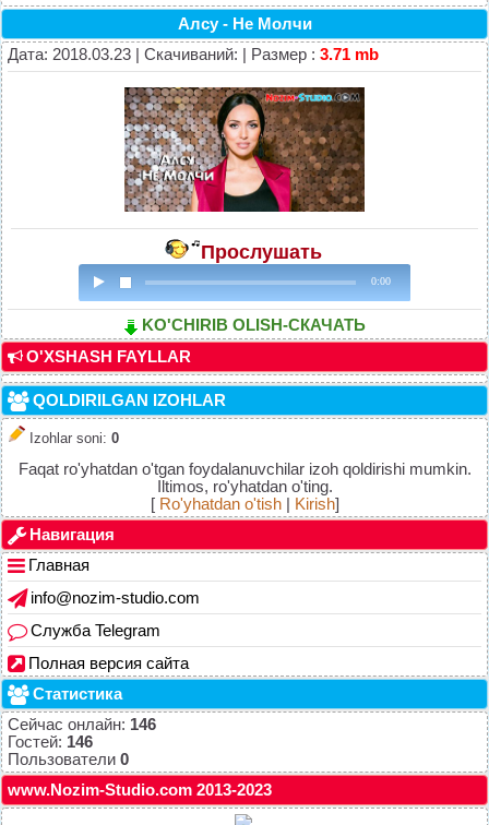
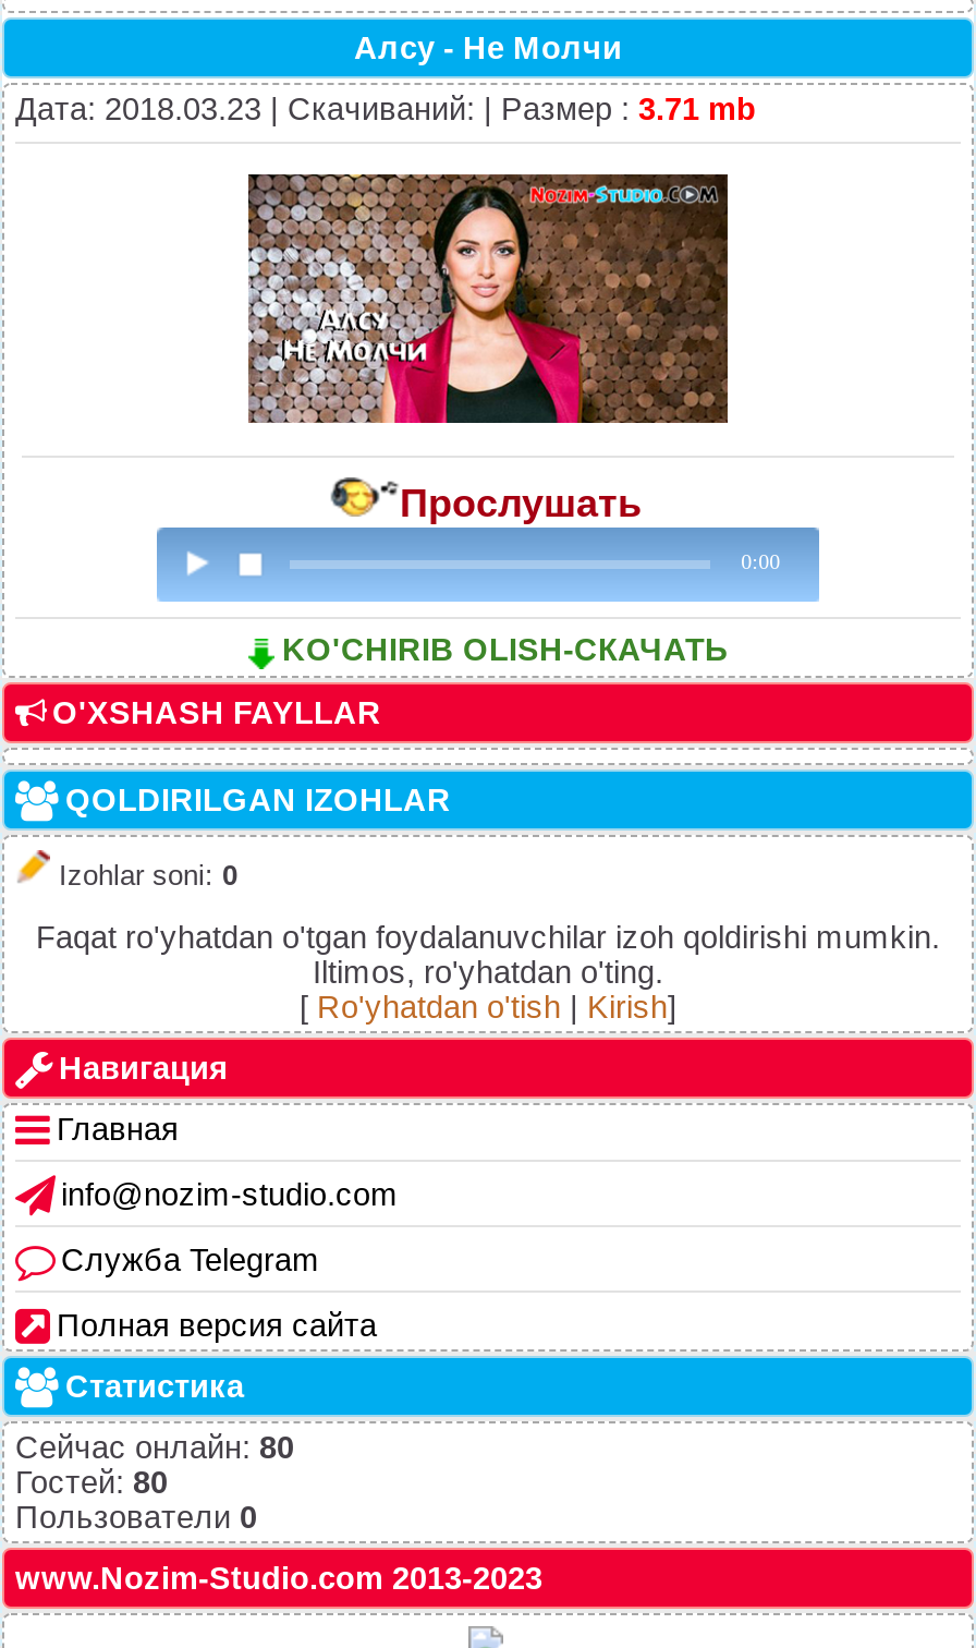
- Сейчас онлайн: 146
+ Сейчас онлайн: 80

- Гостей: 146
+ Гостей: 80
